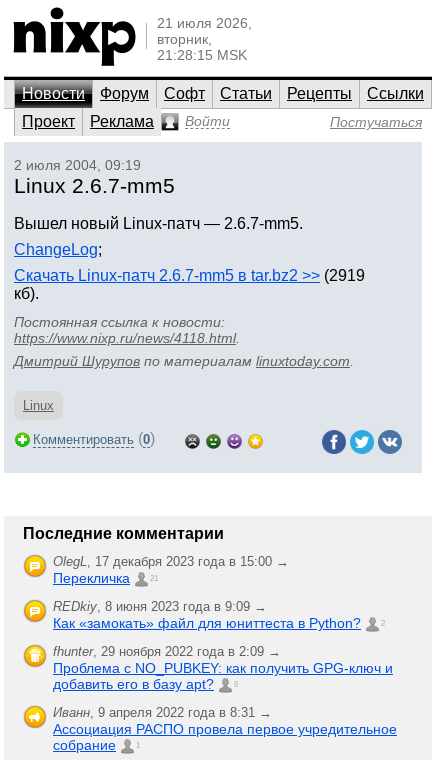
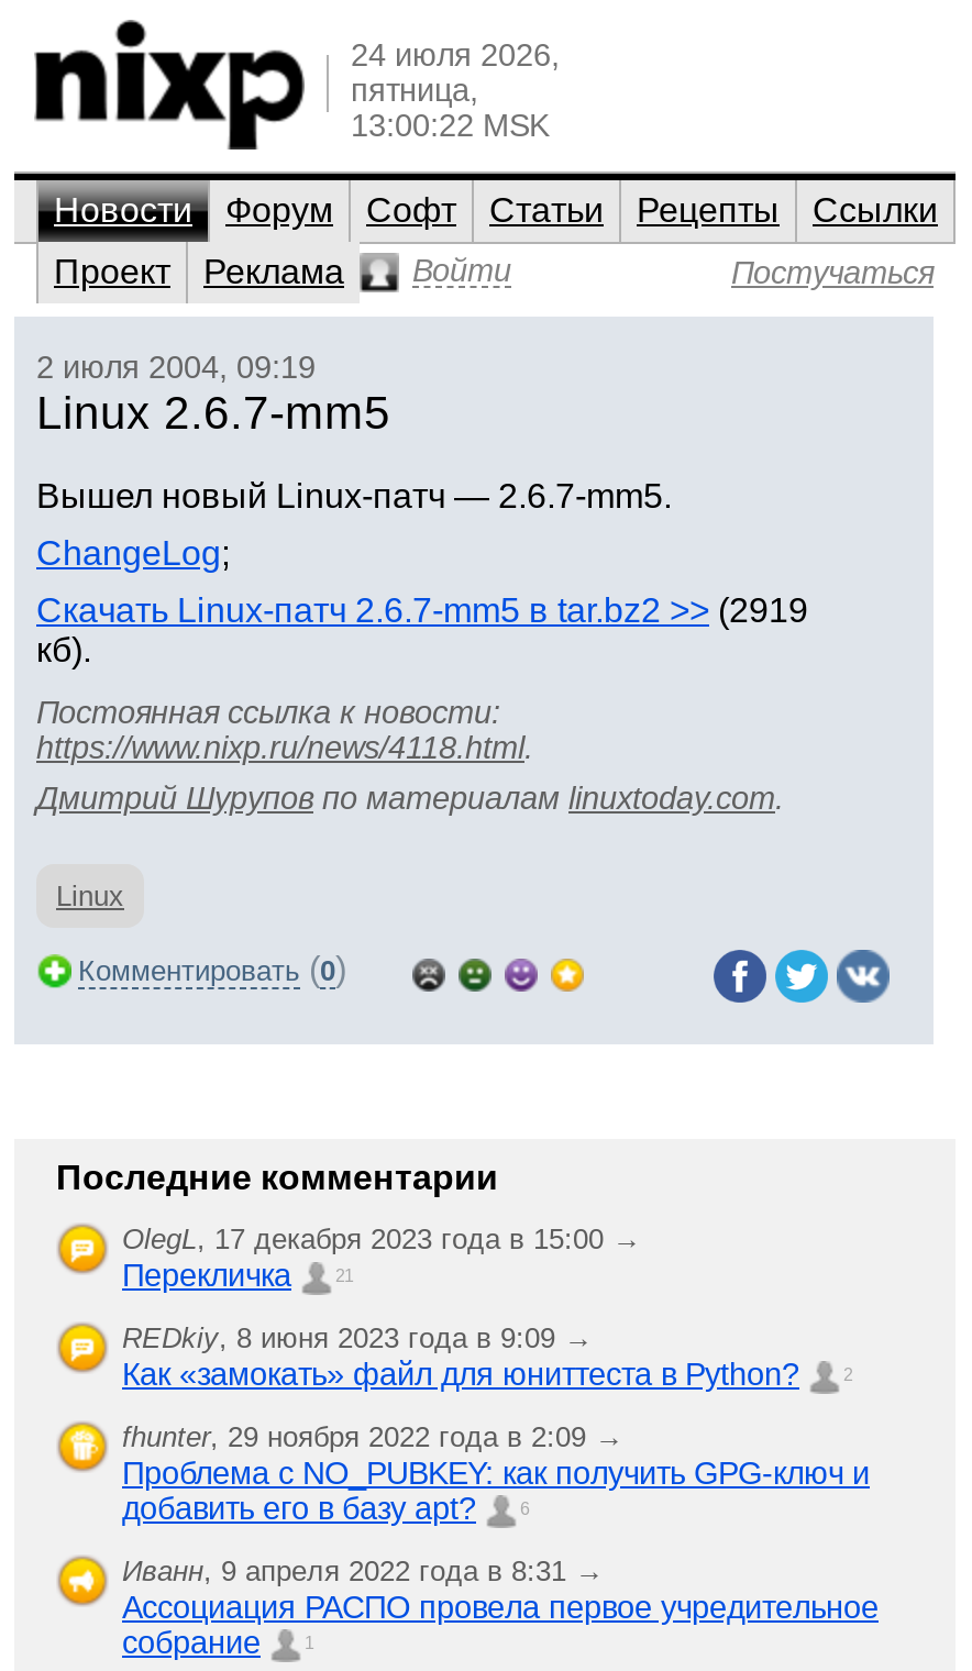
- 21 июля 2026,
- вторник,
- 21:28:15 MSK
+ 24 июля 2026,
+ пятница,
+ 13:00:22 MSK
